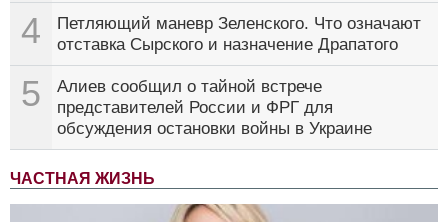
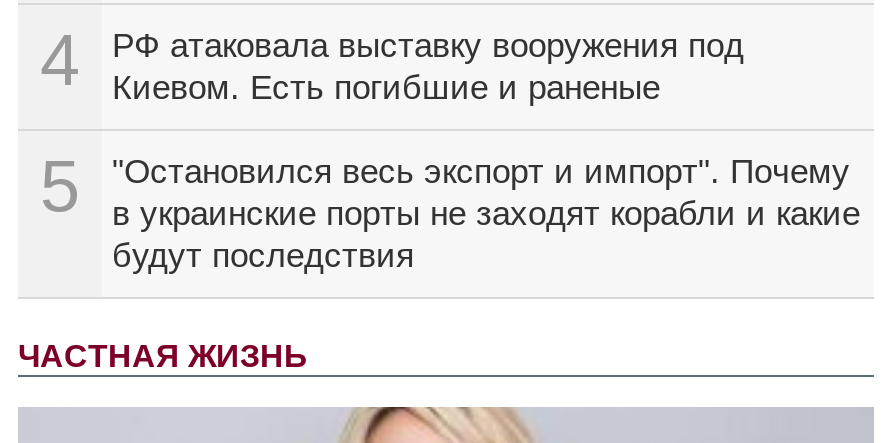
- Петляющий маневр Зеленского. Что означают
- отставка Сырского и назначение Драпатого
+ РФ атаковала выставку вооружения под
+ Киевом. Есть погибшие и раненые

- Алиев сообщил о тайной встрече
- представителей России и ФРГ для
- обсуждения остановки войны в Украине
+ "Остановился весь экспорт и импорт". Почему
+ в украинские порты не заходят корабли и какие
+ будут последствия
